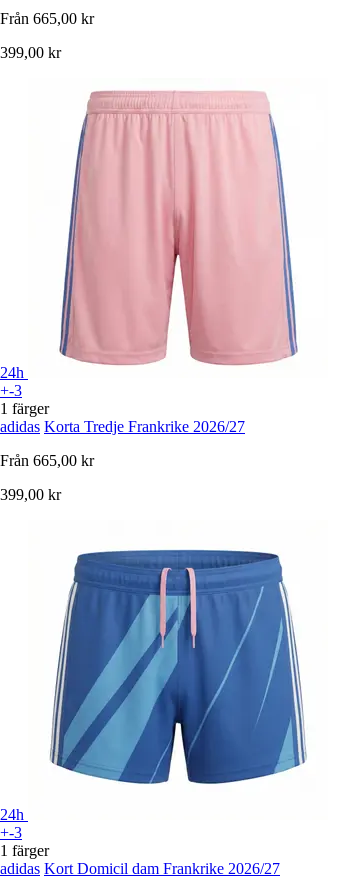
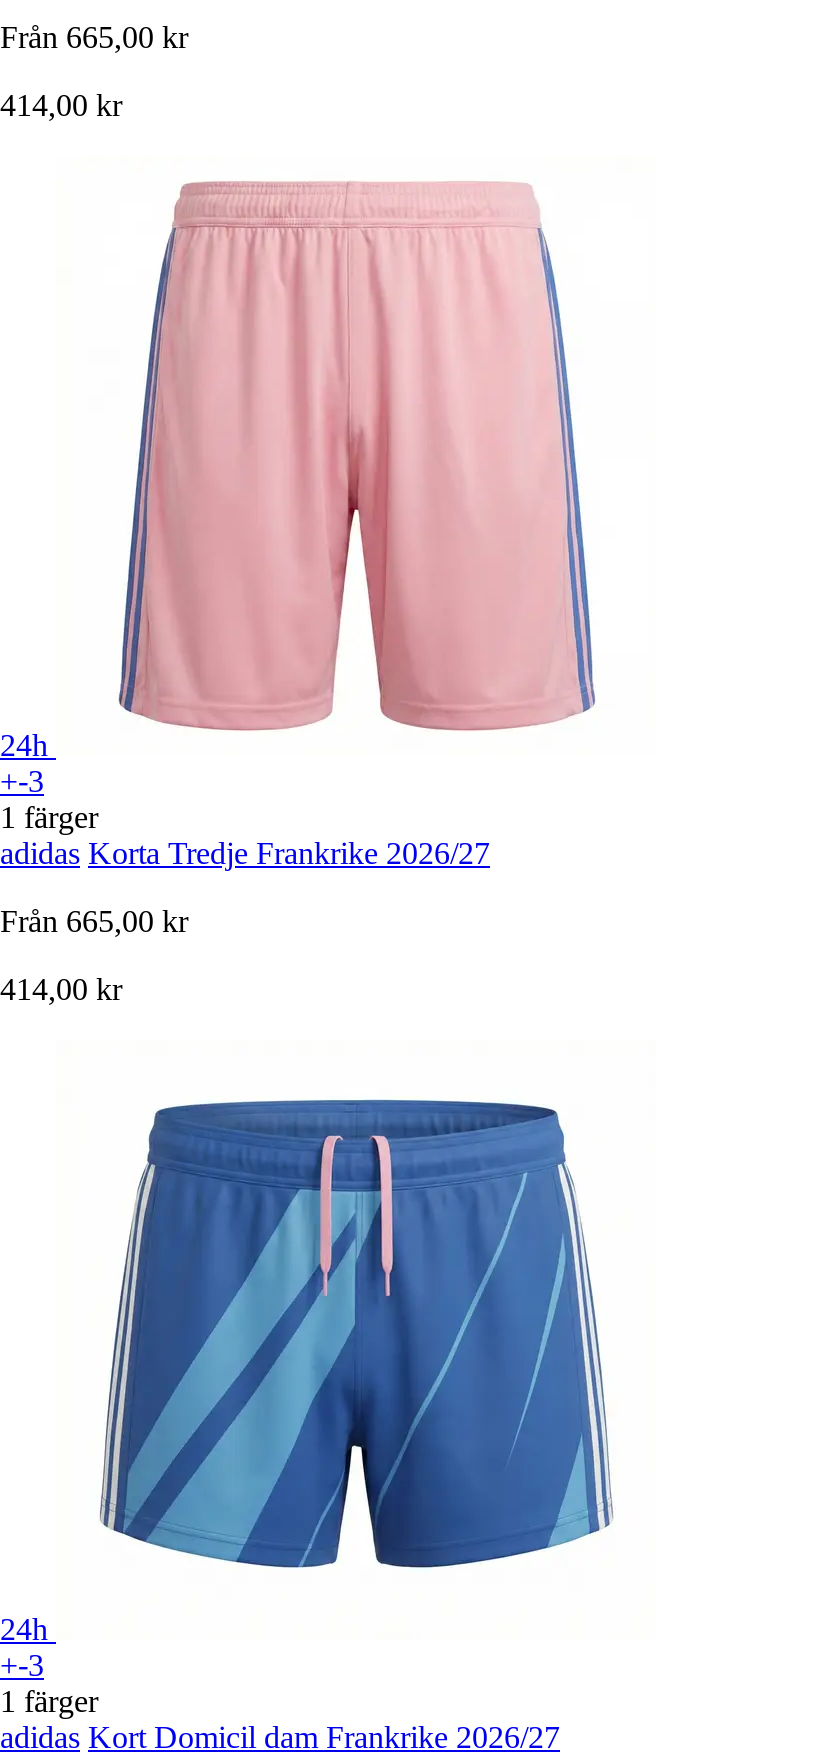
- 399,00 kr
+ 414,00 kr

- 399,00 kr
+ 414,00 kr
